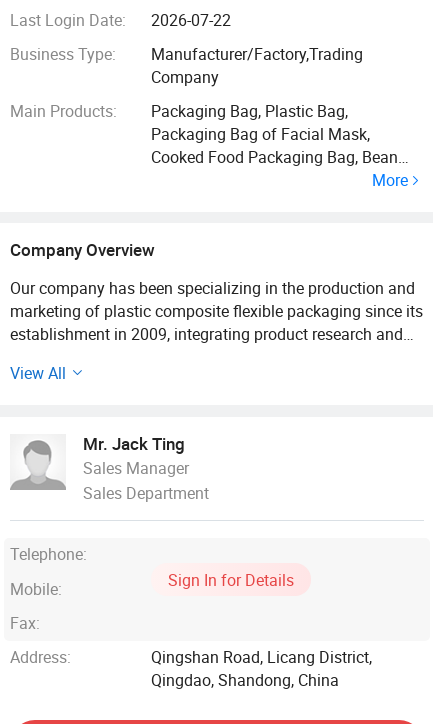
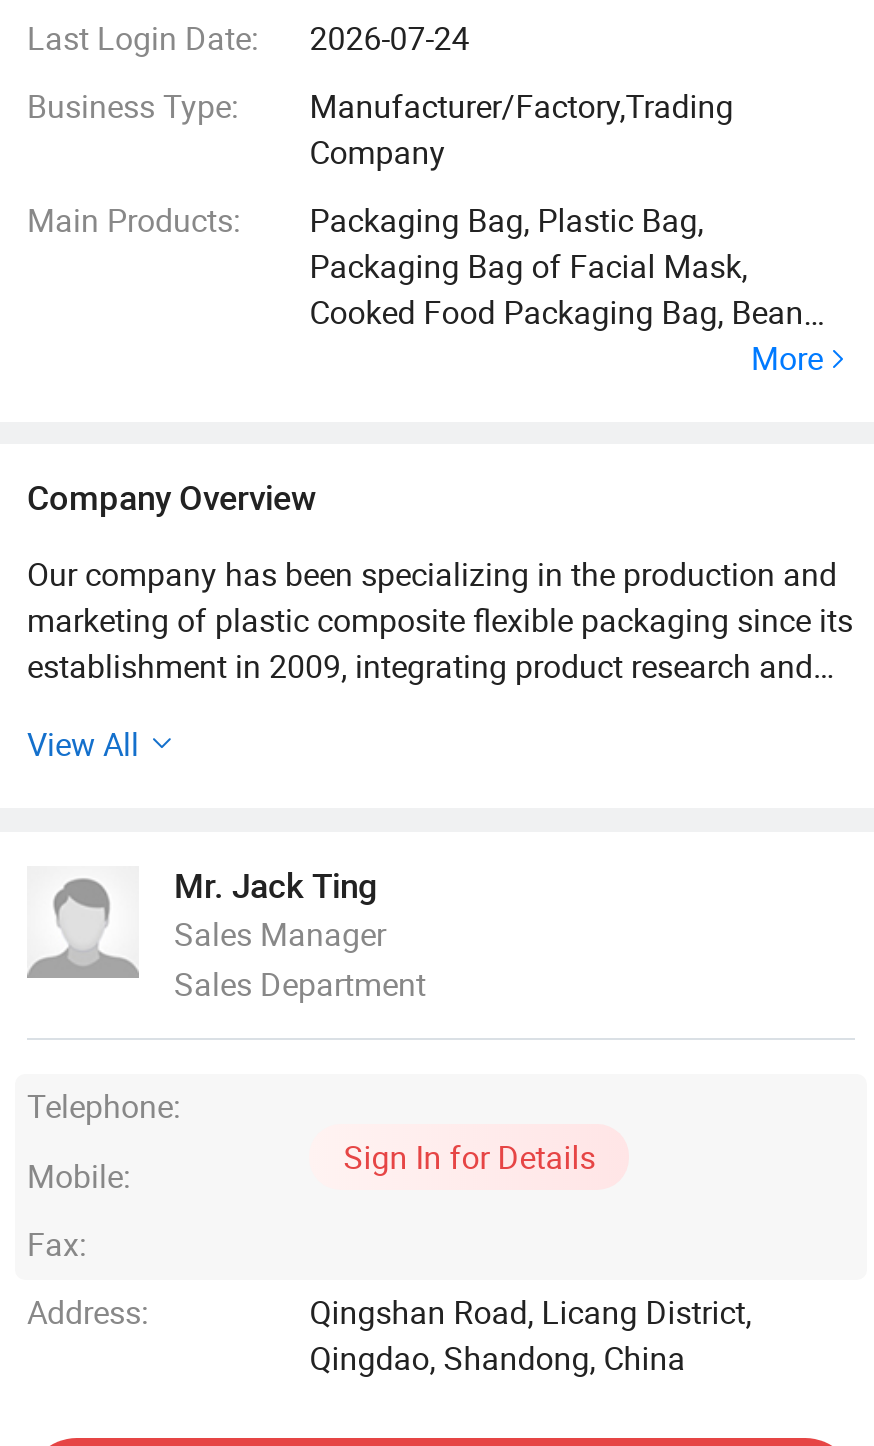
- Last Login Date: 2026-07-22
+ Last Login Date: 2026-07-24
